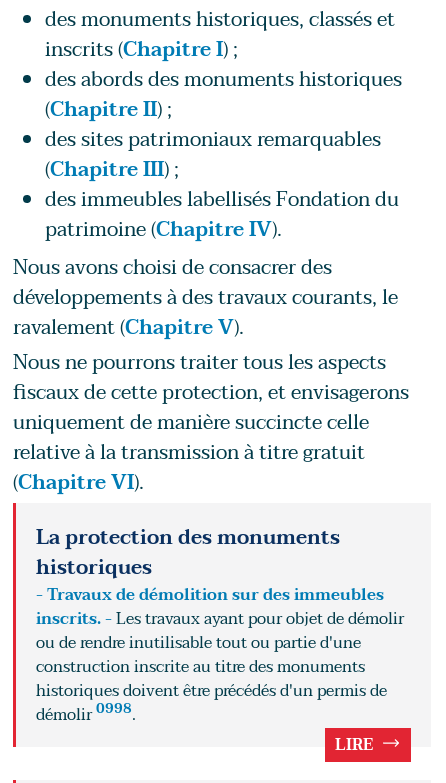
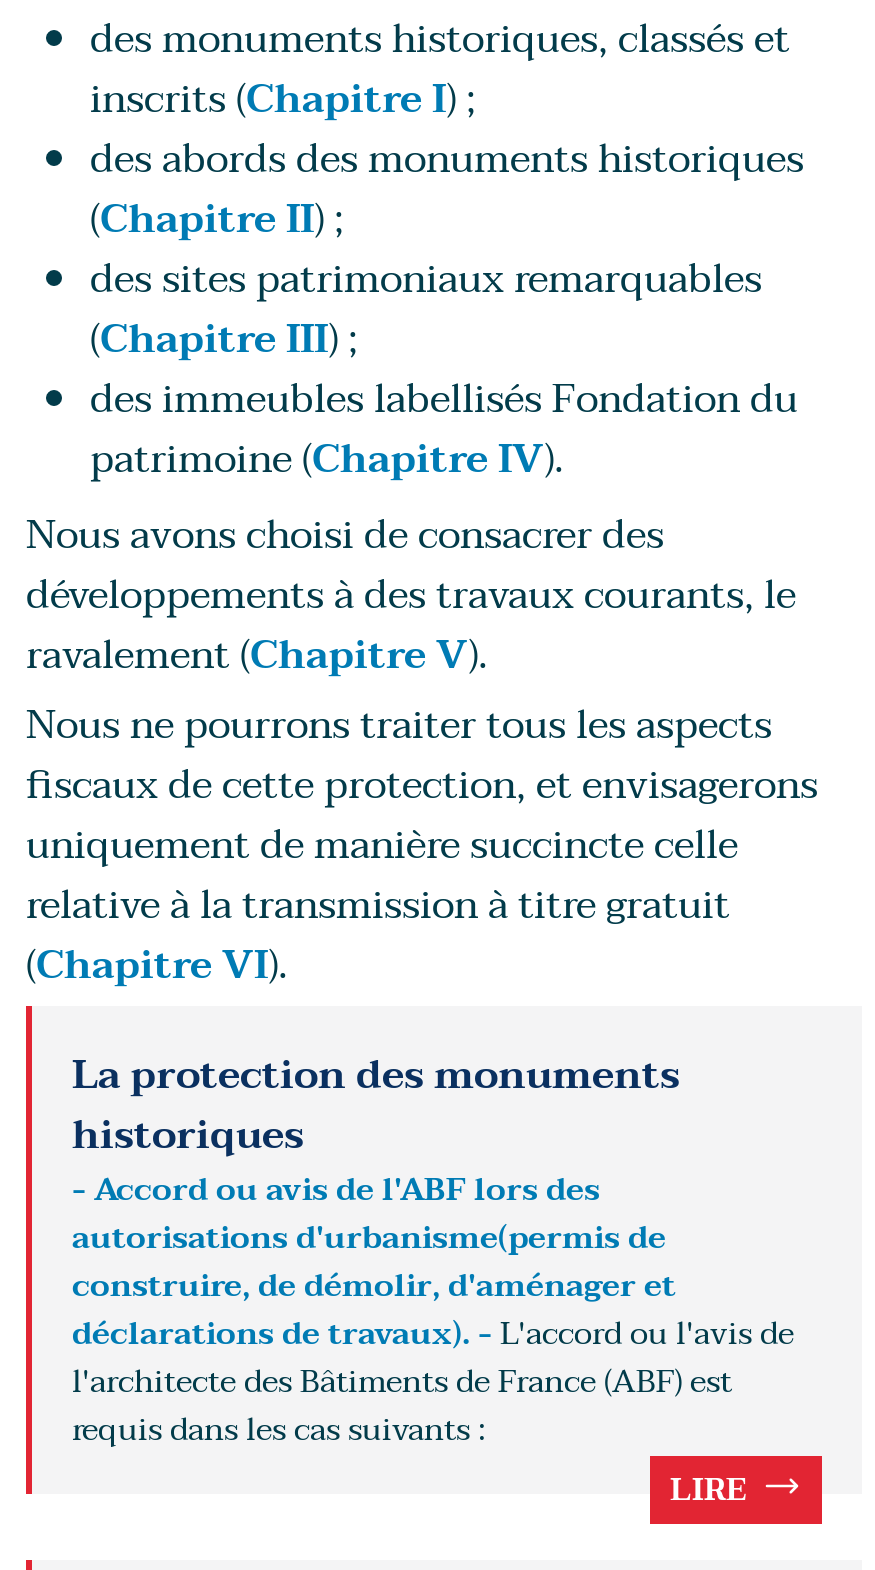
- - Travaux de démolition sur des immeubles
- inscrits. - Les travaux ayant pour objet de démolir
- ou de rendre inutilisable tout ou partie d'une
- construction inscrite au titre des monuments
- historiques doivent être précédés d'un permis de
- démolir0998.
+ - Accord ou avis de l'ABF lors des
+ autorisations d'urbanisme(permis de
+ construire, de démolir, d'aménager et
+ déclarations de travaux). - L'accord ou l'avis de
+ l'architecte des Bâtiments de France (ABF) est
+ requis dans les cas suivants :
